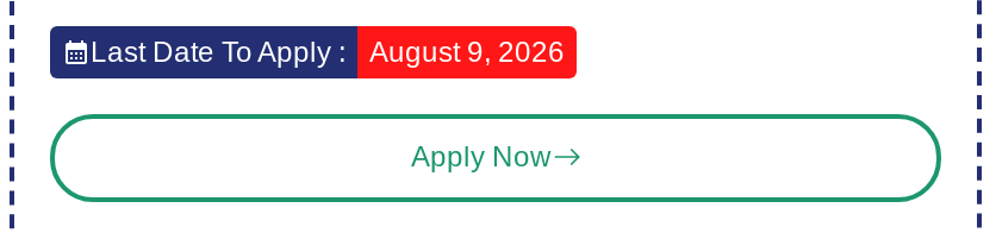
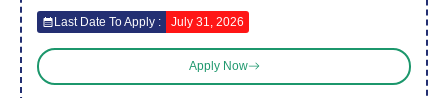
- Last Date To Apply : August 9, 2026
+ Last Date To Apply : July 31, 2026
